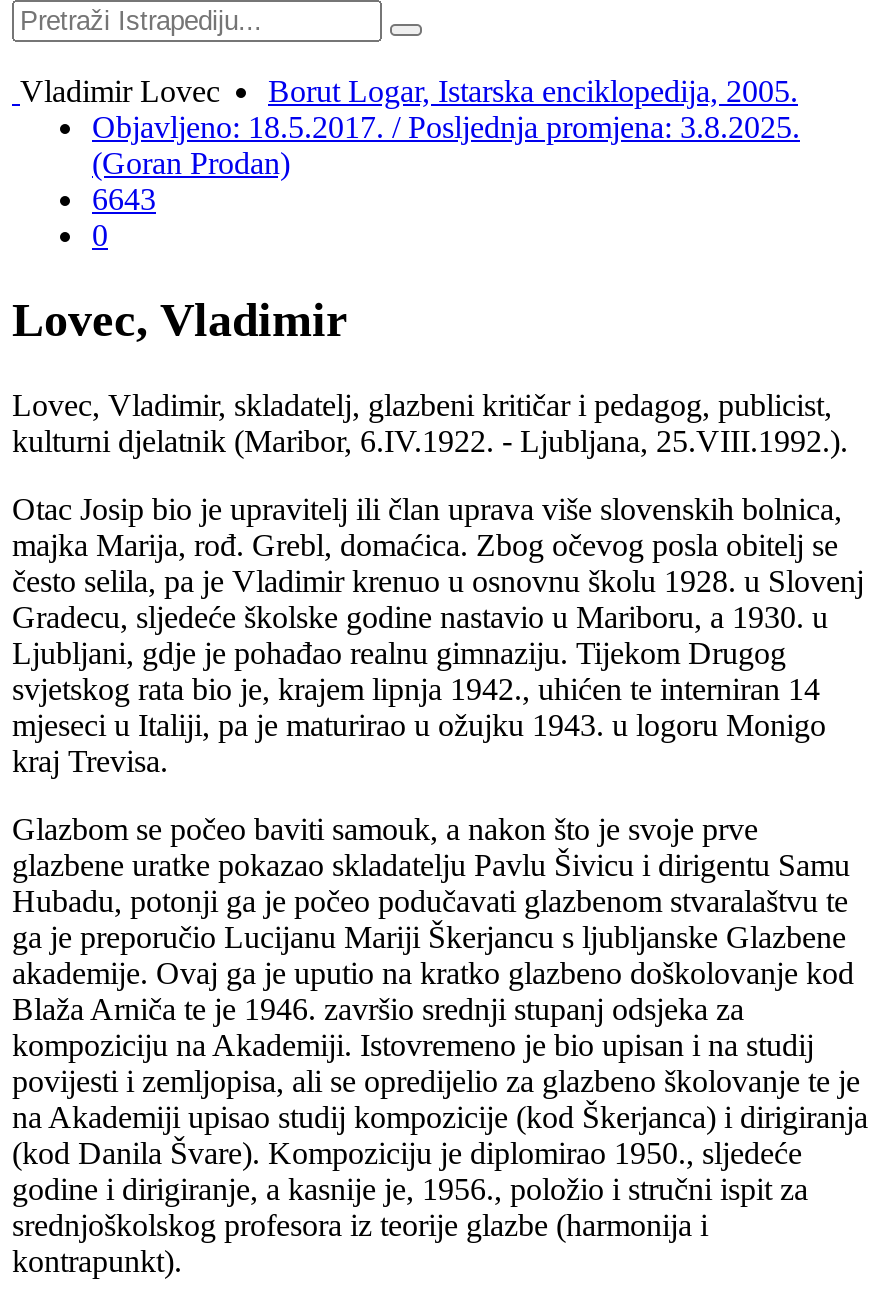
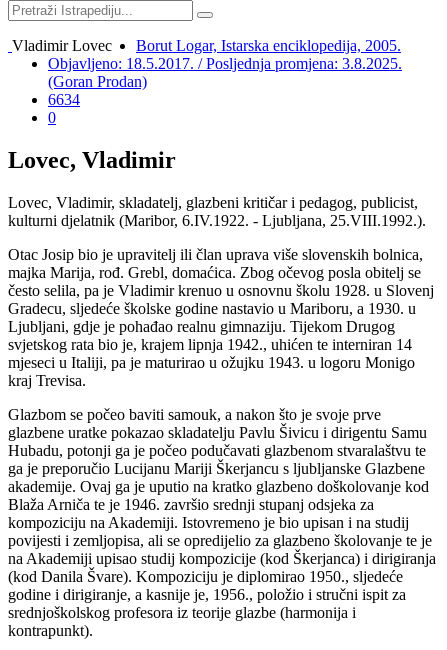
- 6643
+ 6634
